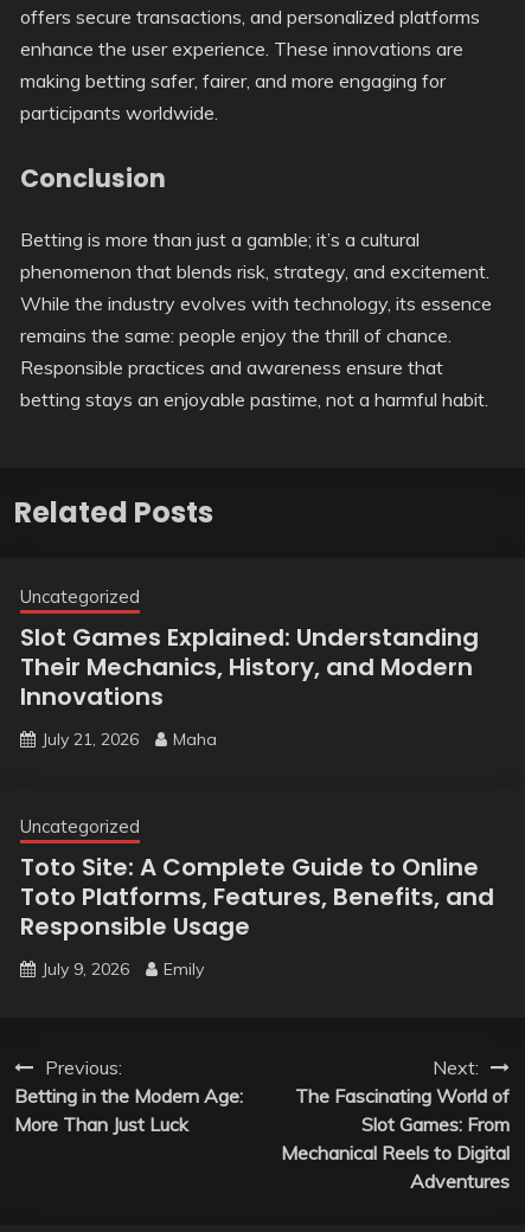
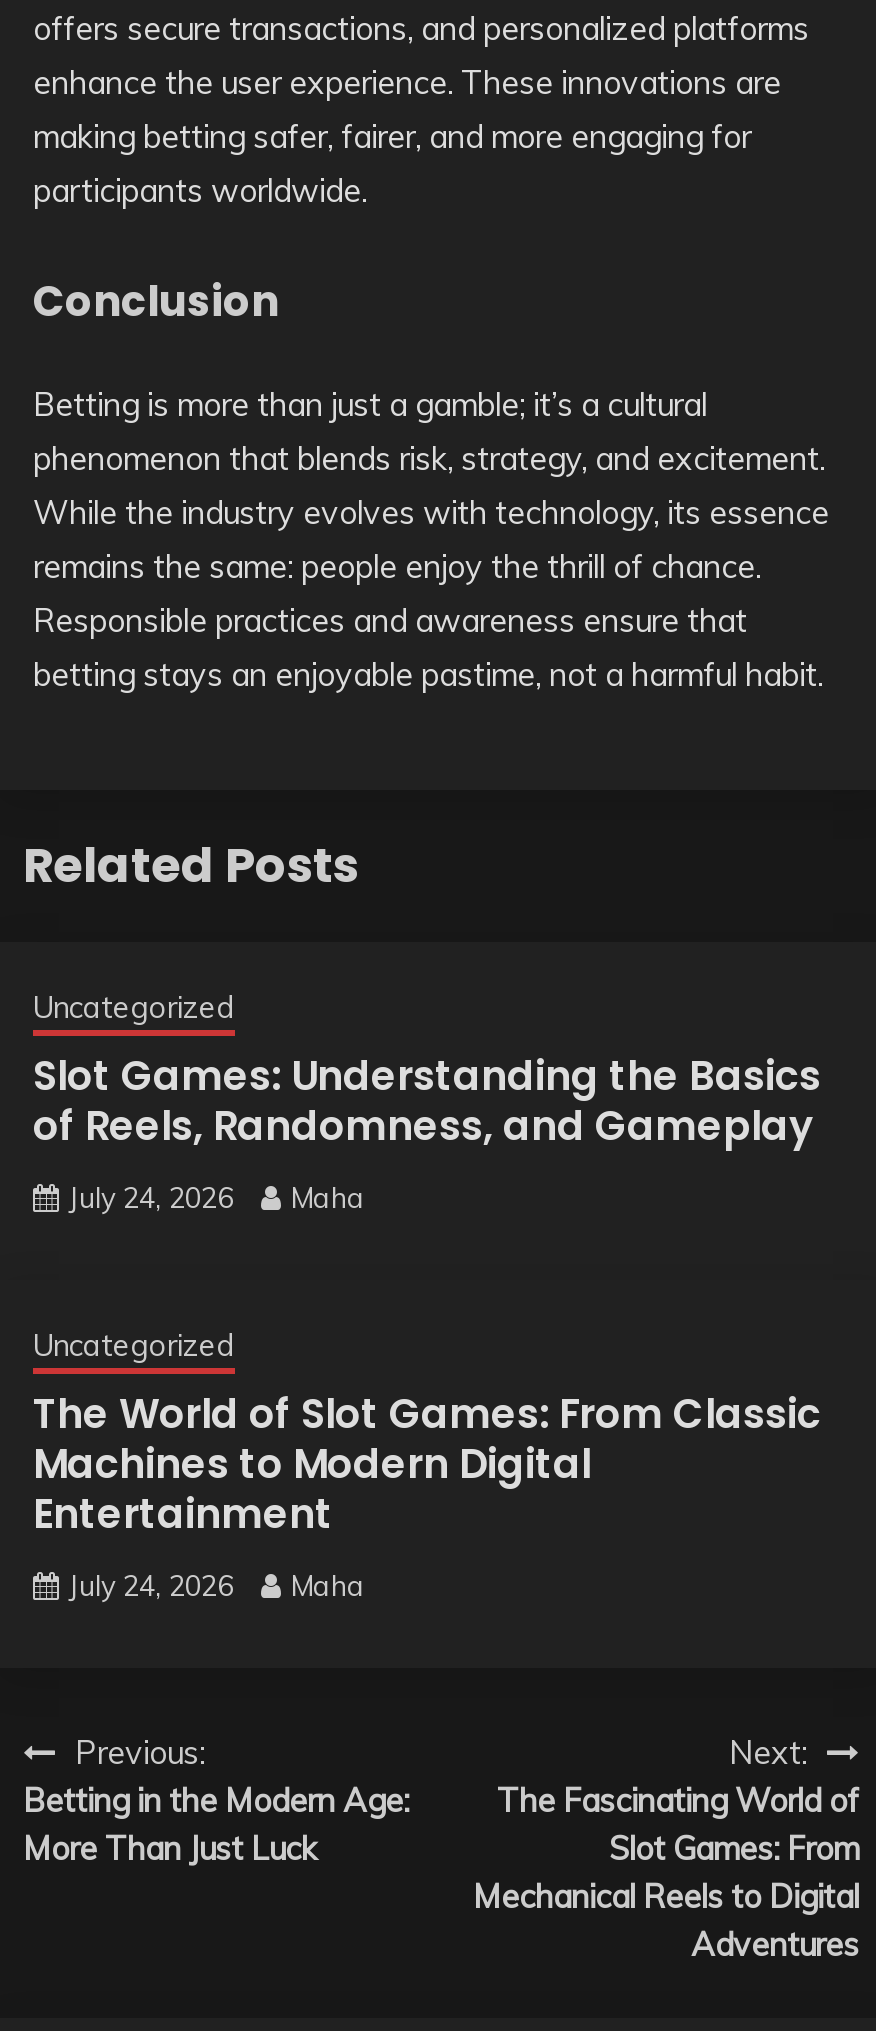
- Slot Games Explained: Understanding
- Their Mechanics, History, and Modern
- Innovations
+ Slot Games: Understanding the Basics
+ of Reels, Randomness, and Gameplay

- July 21, 2026 Maha
+ July 24, 2026 Maha

- Toto Site: A Complete Guide to Online
- Toto Platforms, Features, Benefits, and
- Responsible Usage
+ The World of Slot Games: From Classic
+ Machines to Modern Digital
+ Entertainment

- July 9, 2026
- Emily
+ July 24, 2026
+ Maha
